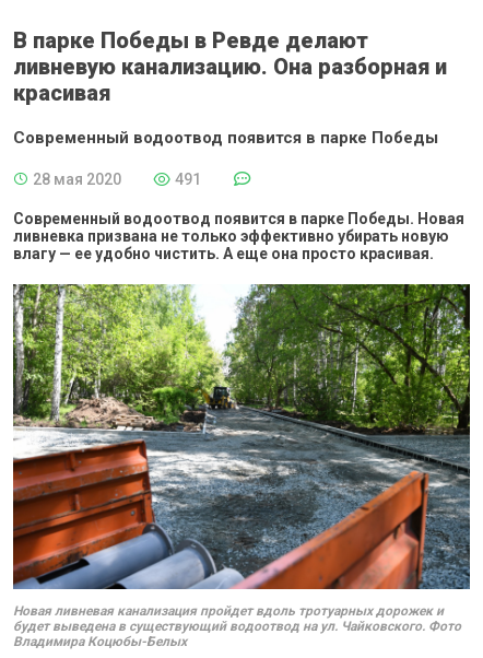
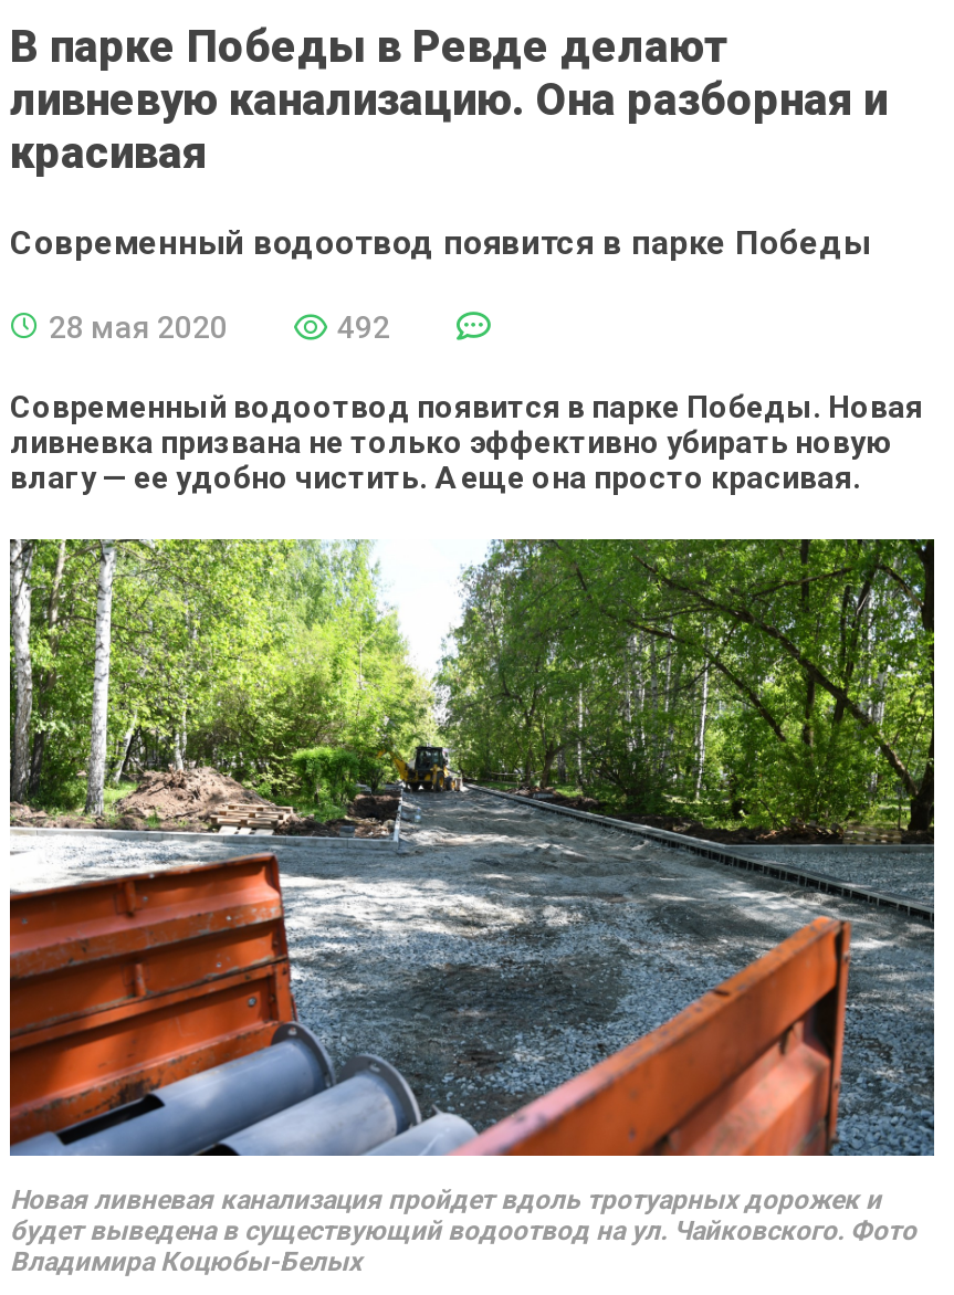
- 491
+ 492
